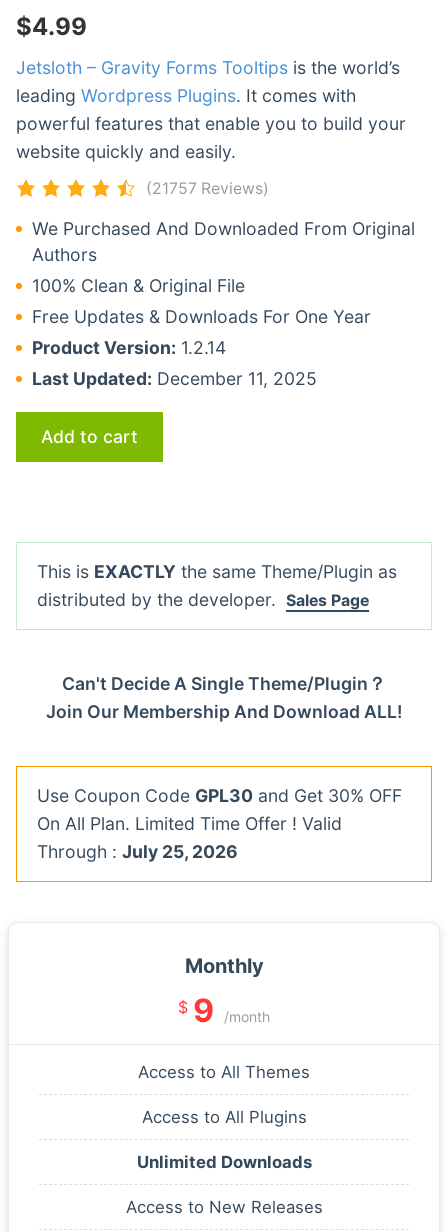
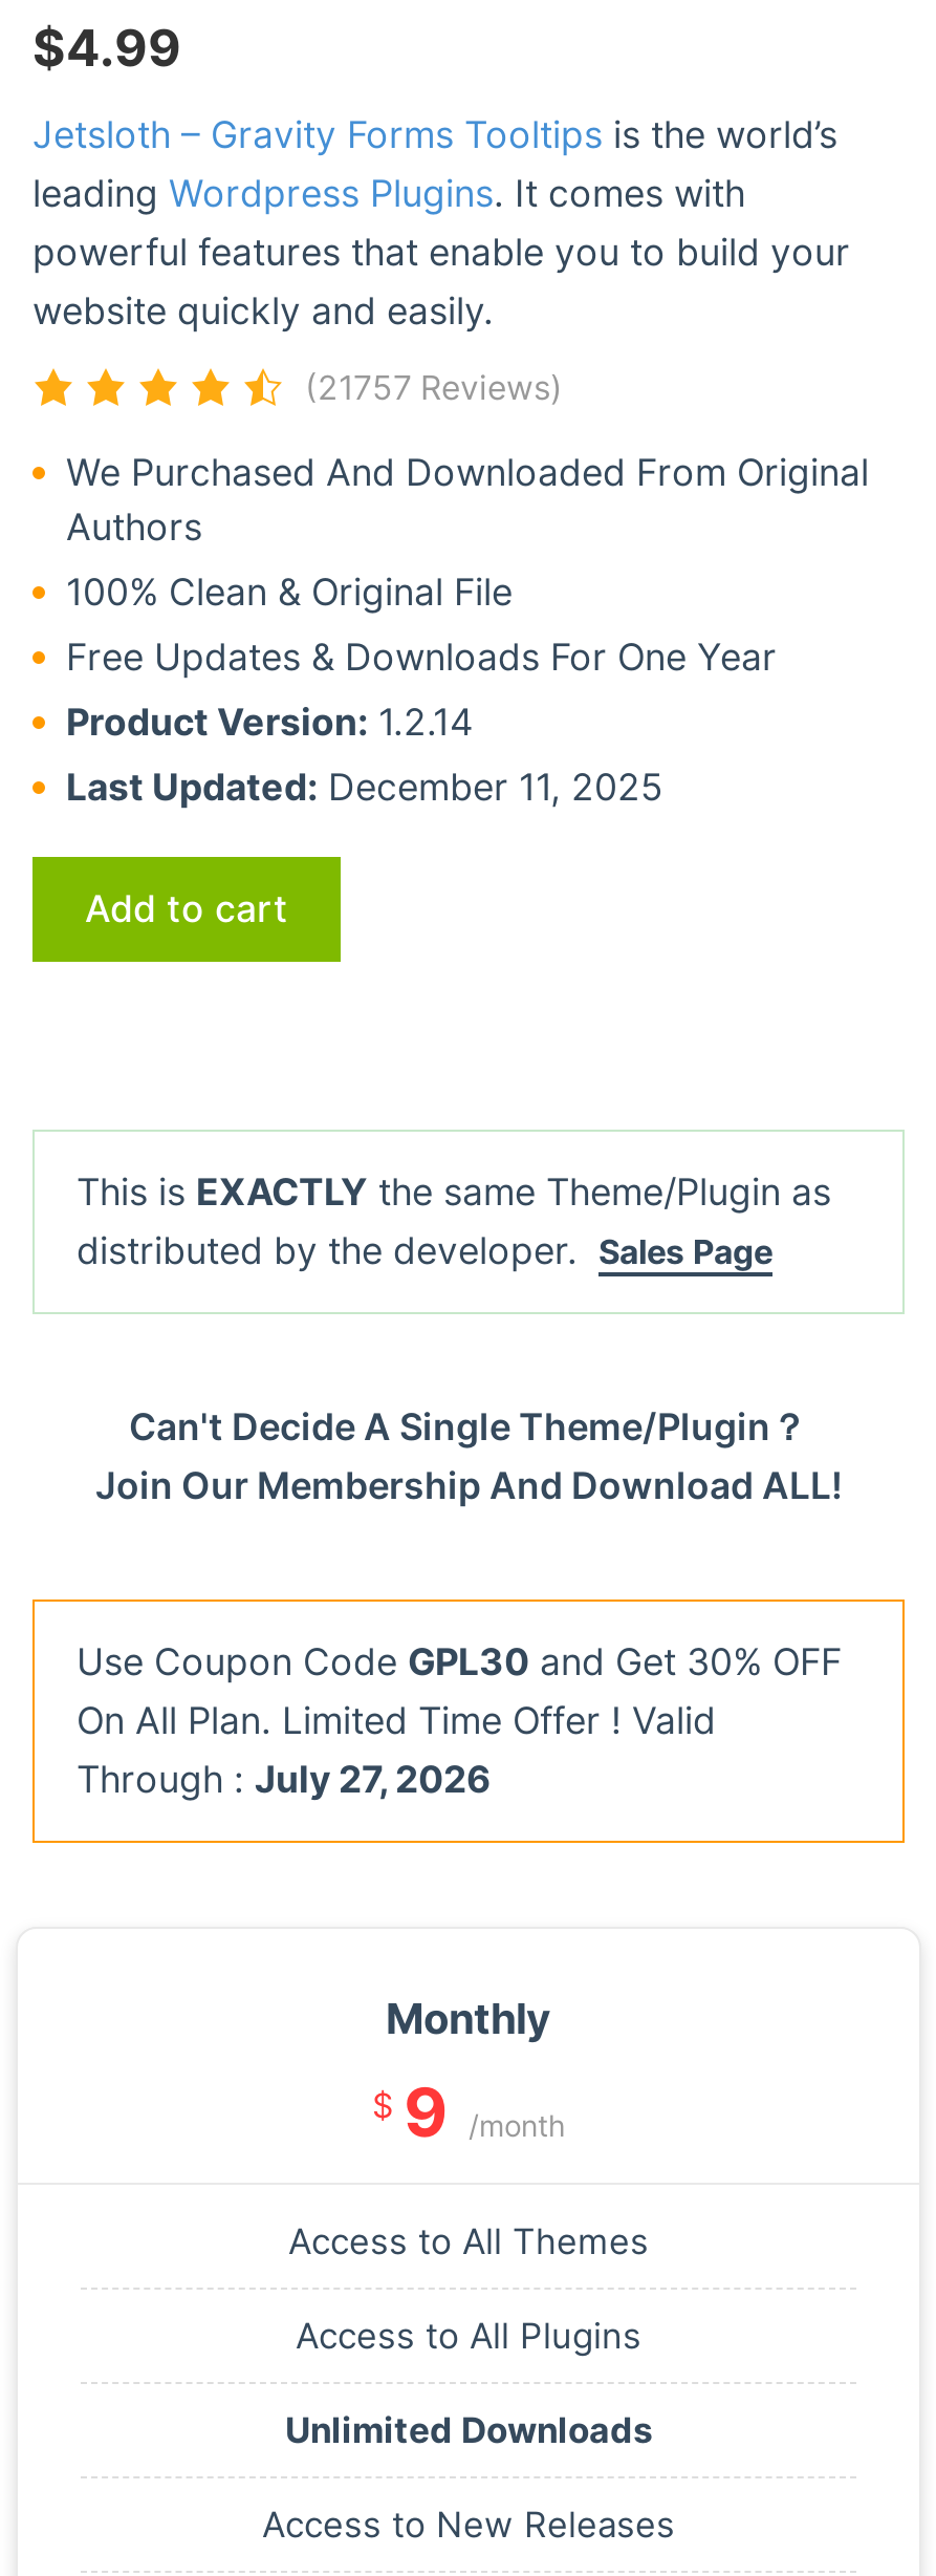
- Through : July 25, 2026
+ Through : July 27, 2026
